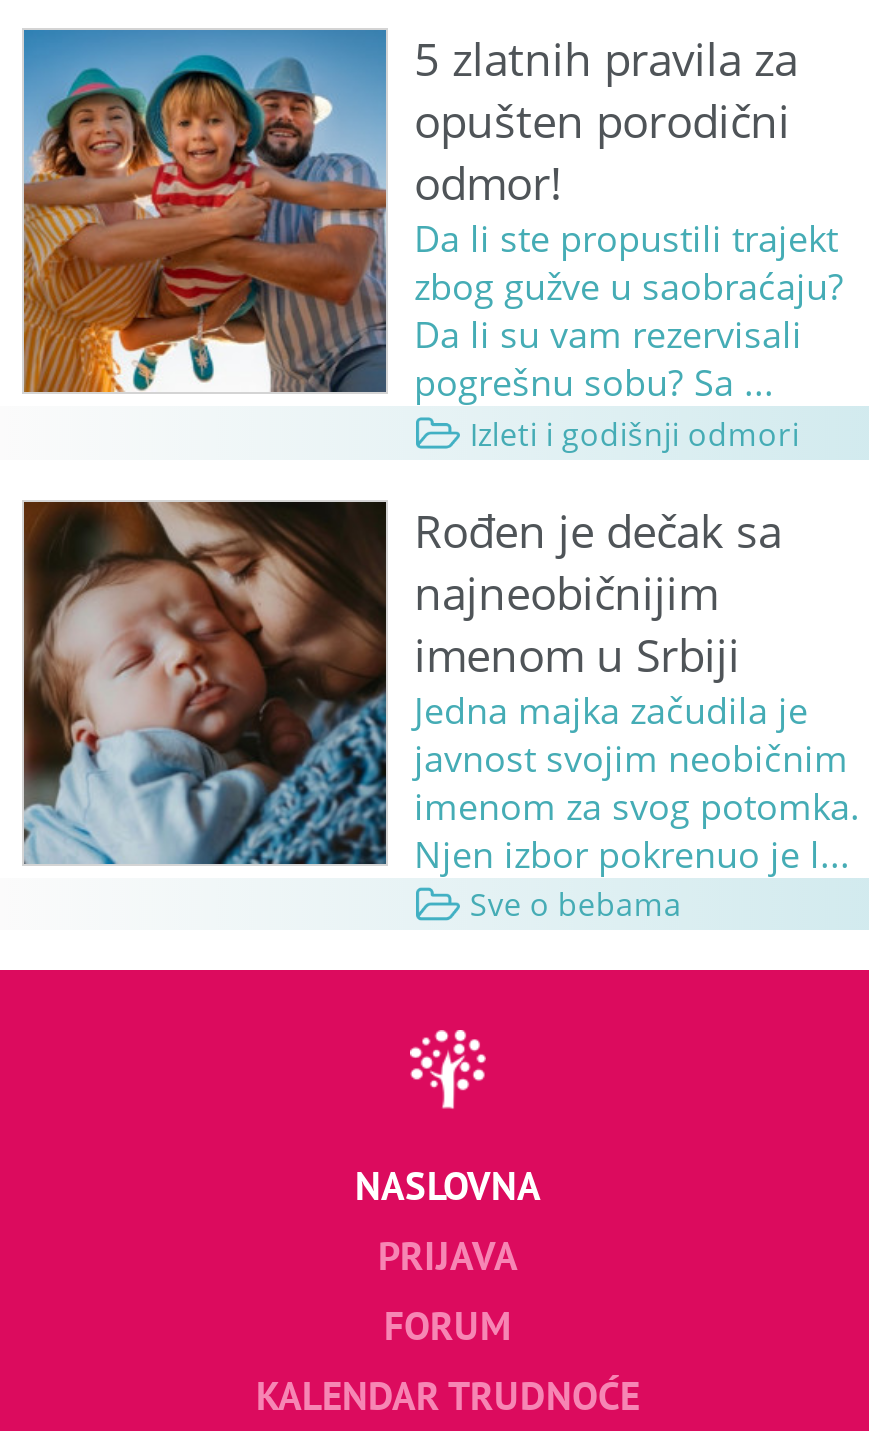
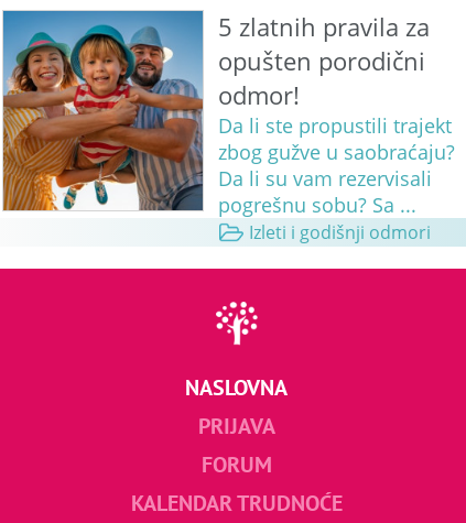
- [image]
- Rođen je dečak sa
- najneobičnijim
- imenom u Srbiji
- Jedna majka začudila je
- javnost svojim neobičnim
- imenom za svog potomka.
- Njen izbor pokrenuo je l...
- Sve o bebama
